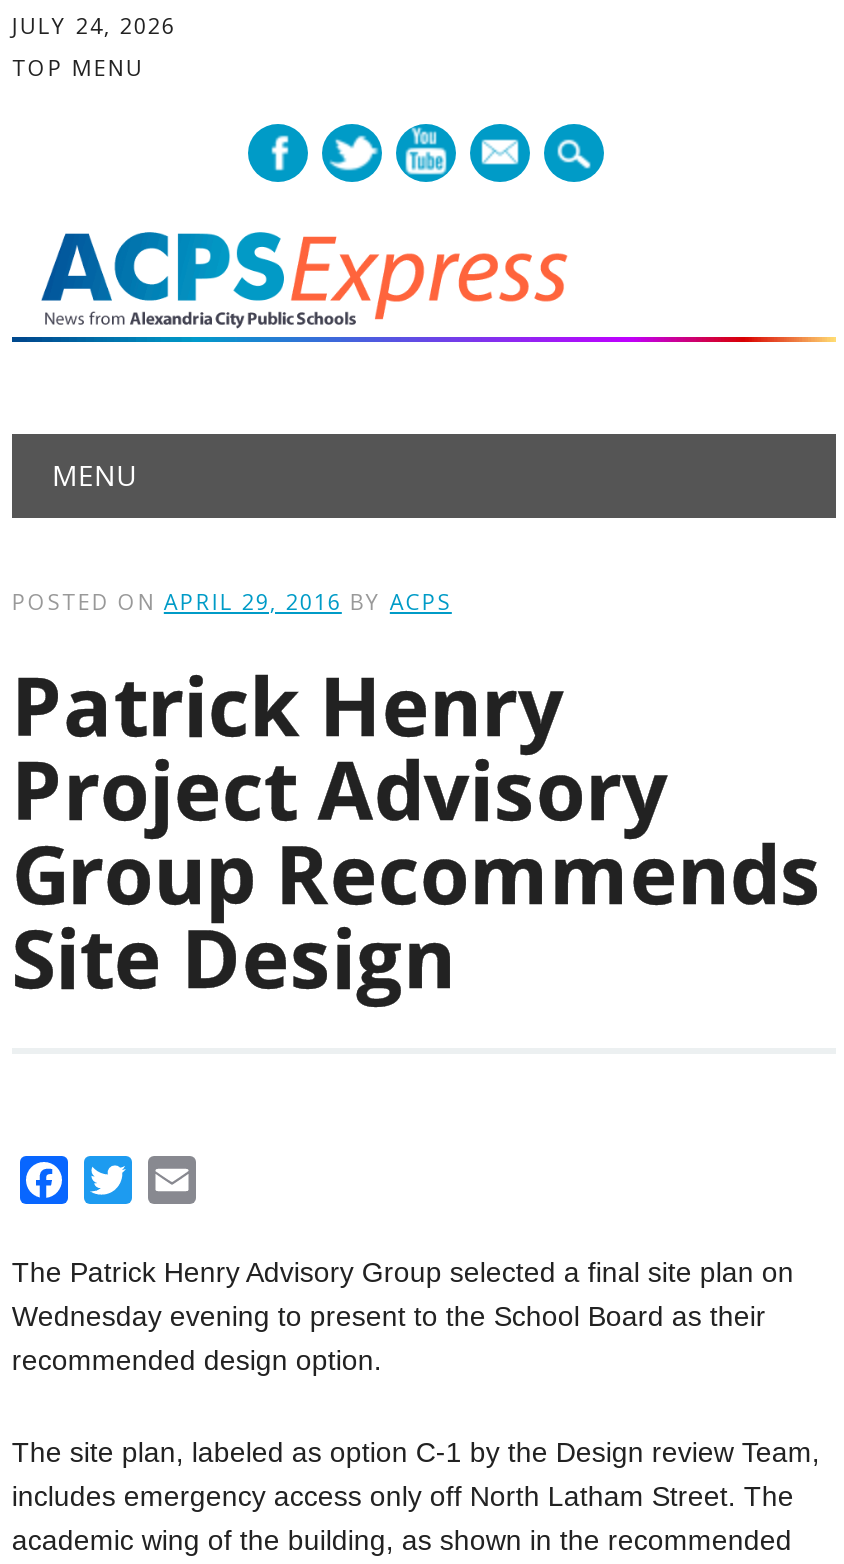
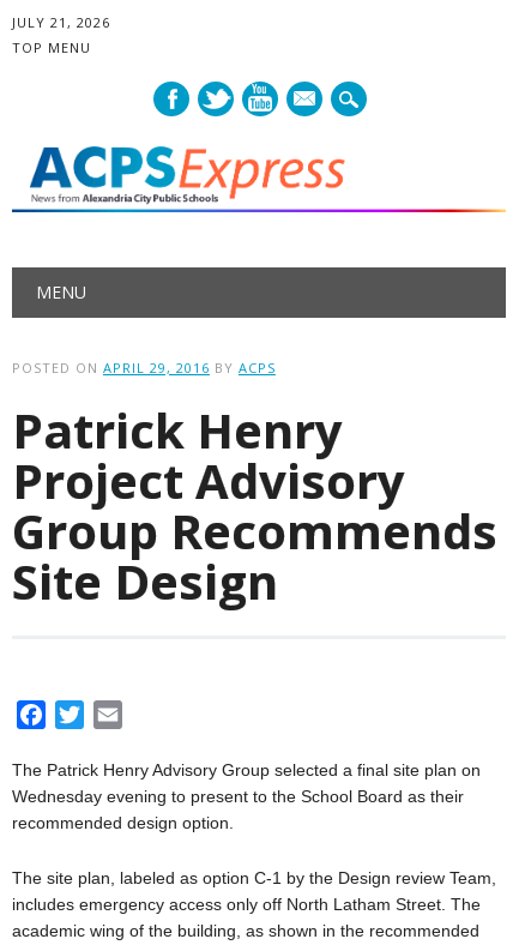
- JULY 24, 2026
+ JULY 21, 2026
